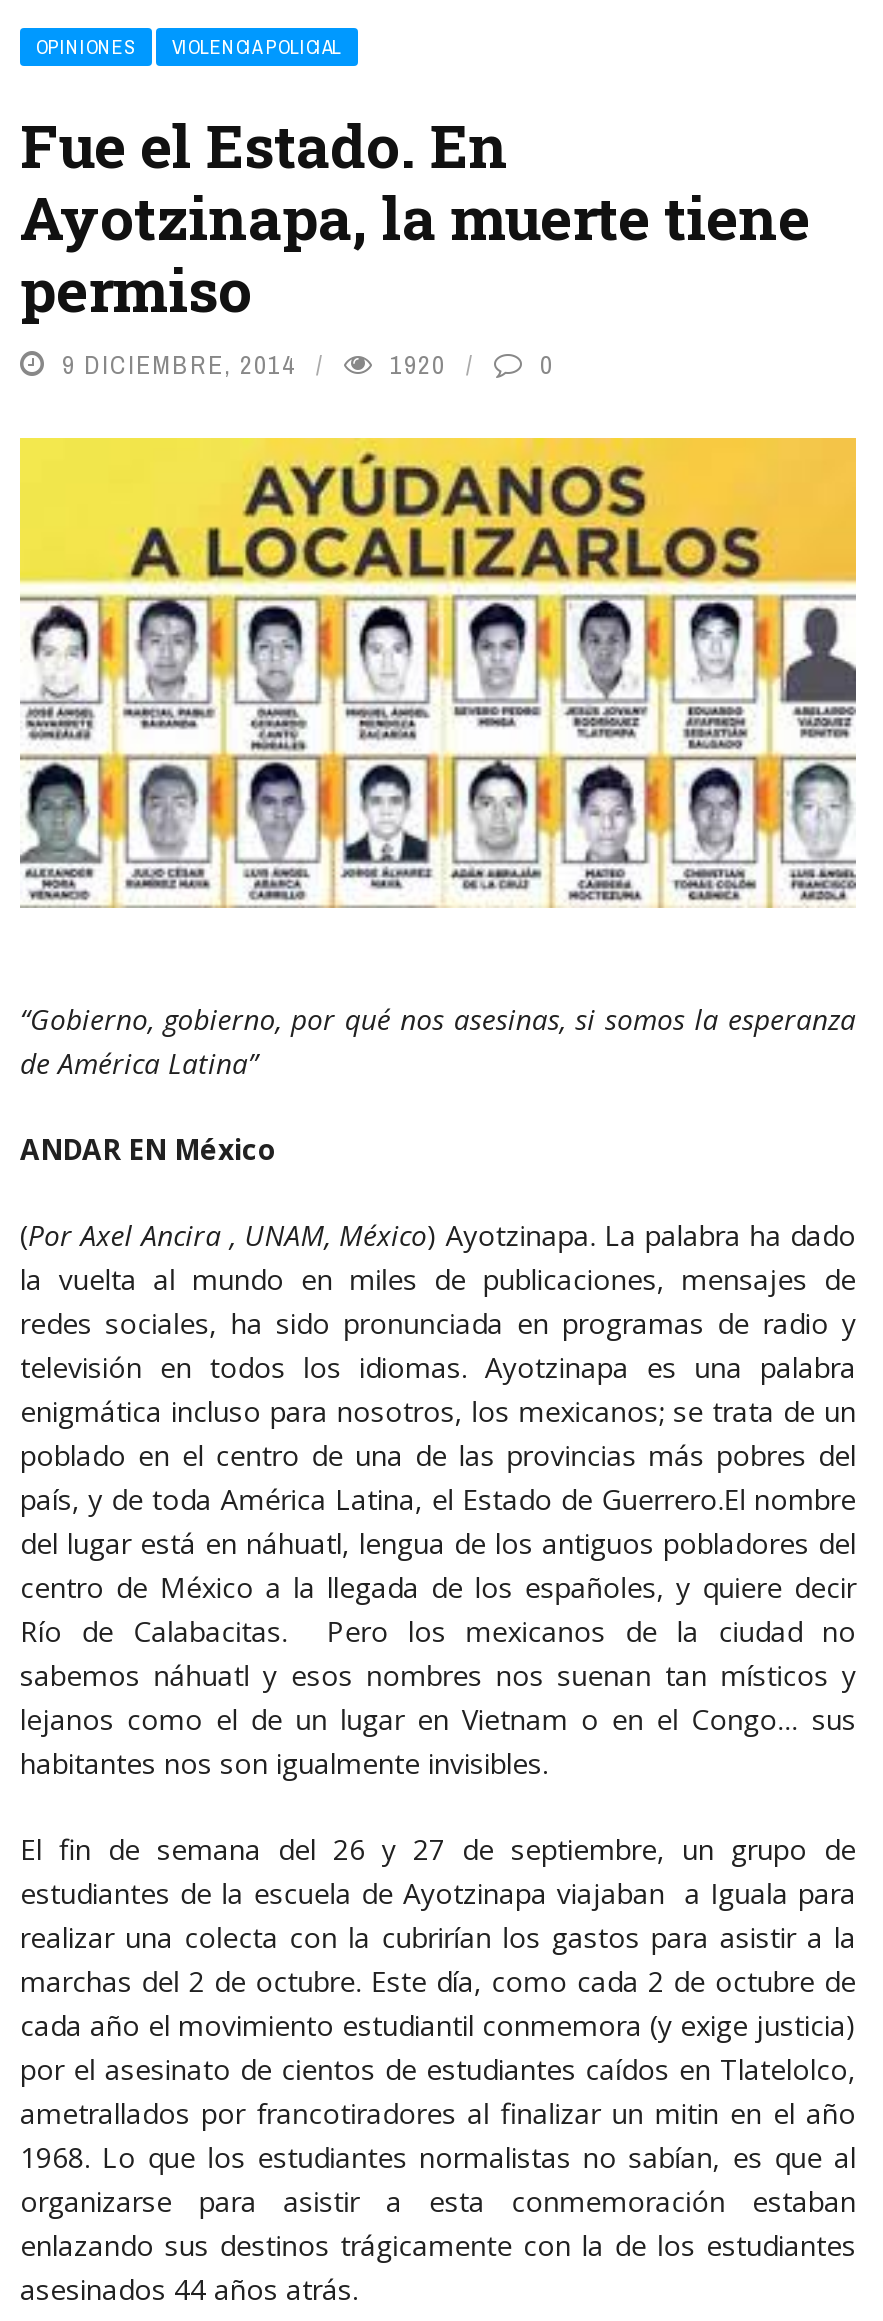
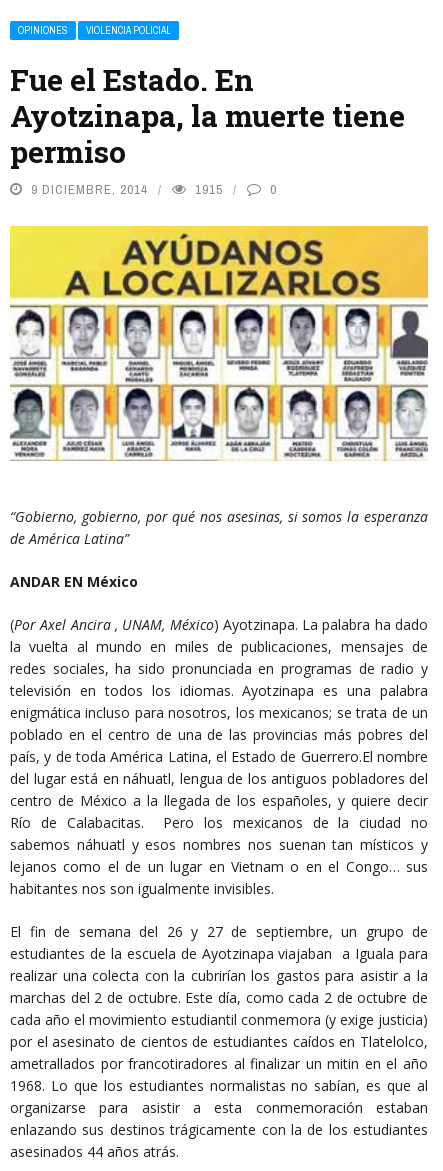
- 1920
+ 1915
